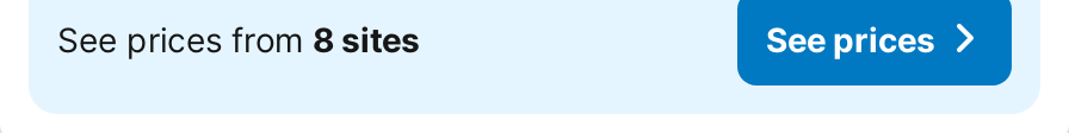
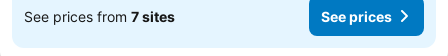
- See prices from 8 sites
+ See prices from 7 sites
